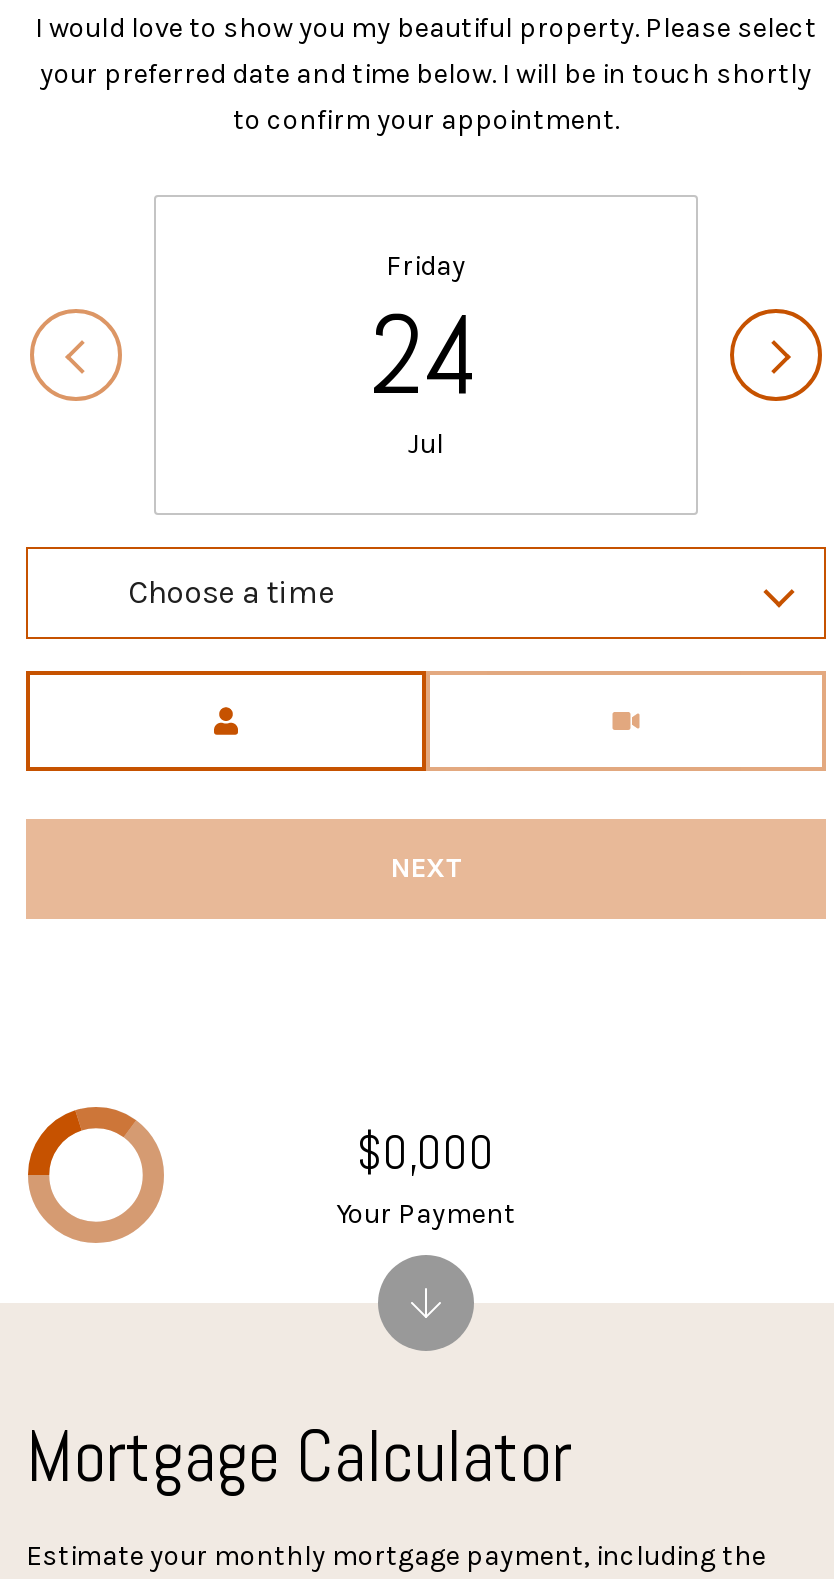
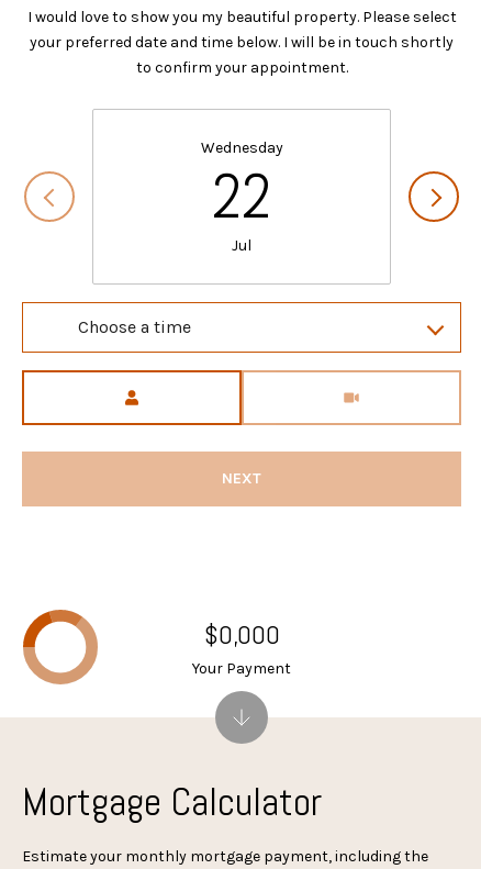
- Friday
- 24
+ Wednesday
+ 22
